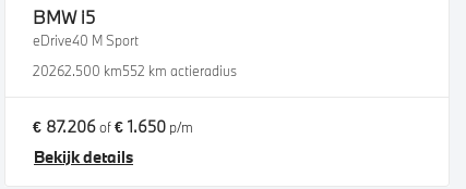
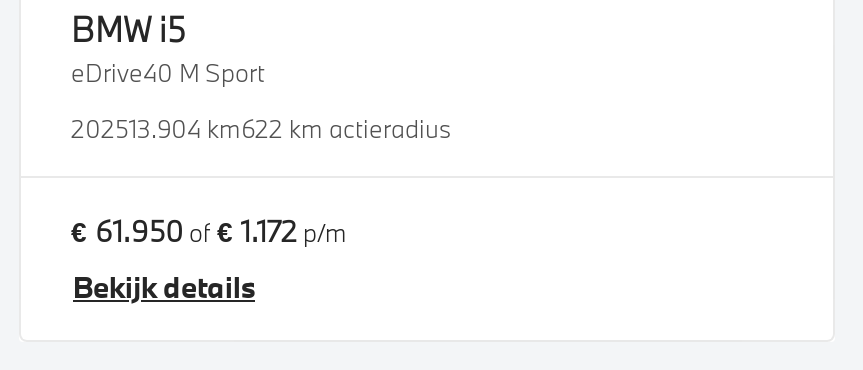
- 20262.500 km552 km actieradius
+ 202513.904 km622 km actieradius

- € 87.206 of € 1.650 p/m
+ € 61.950 of € 1.172 p/m
